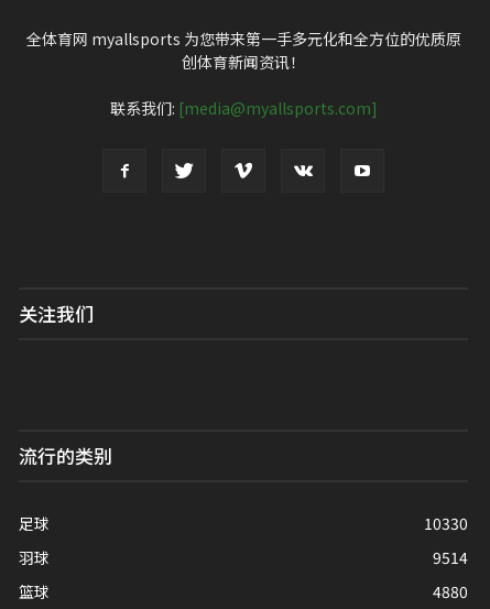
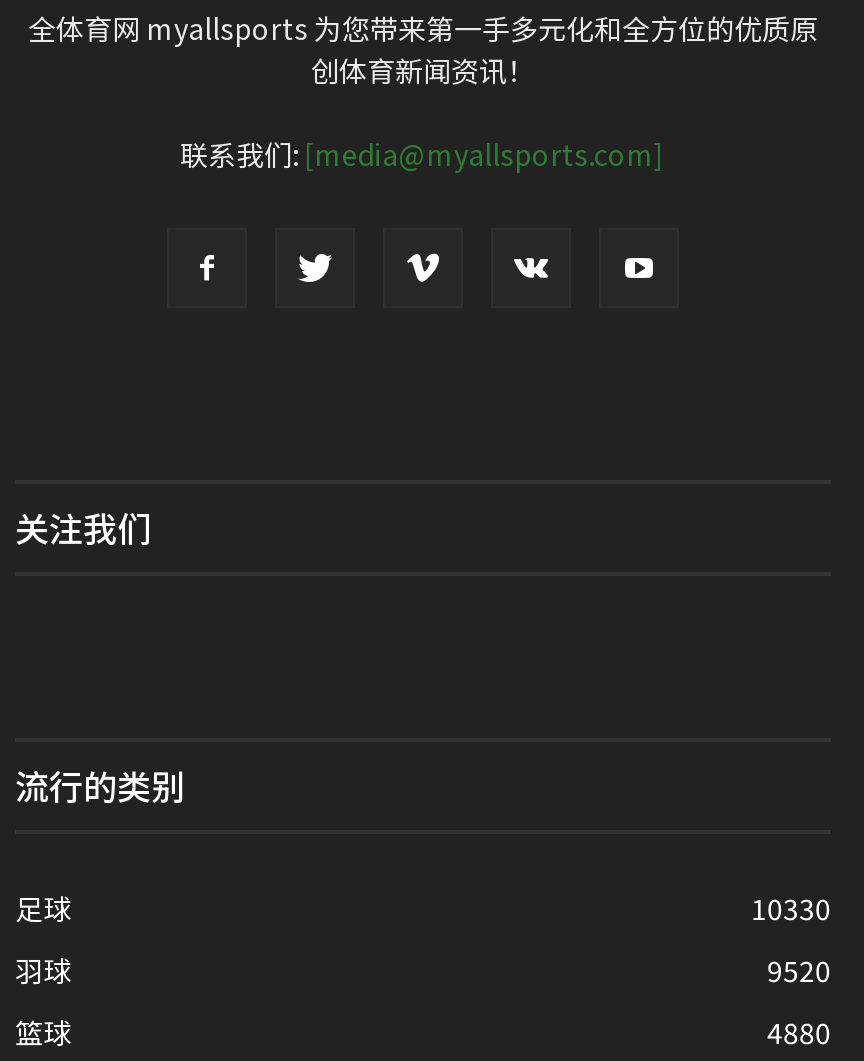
- 9514
+ 9520
